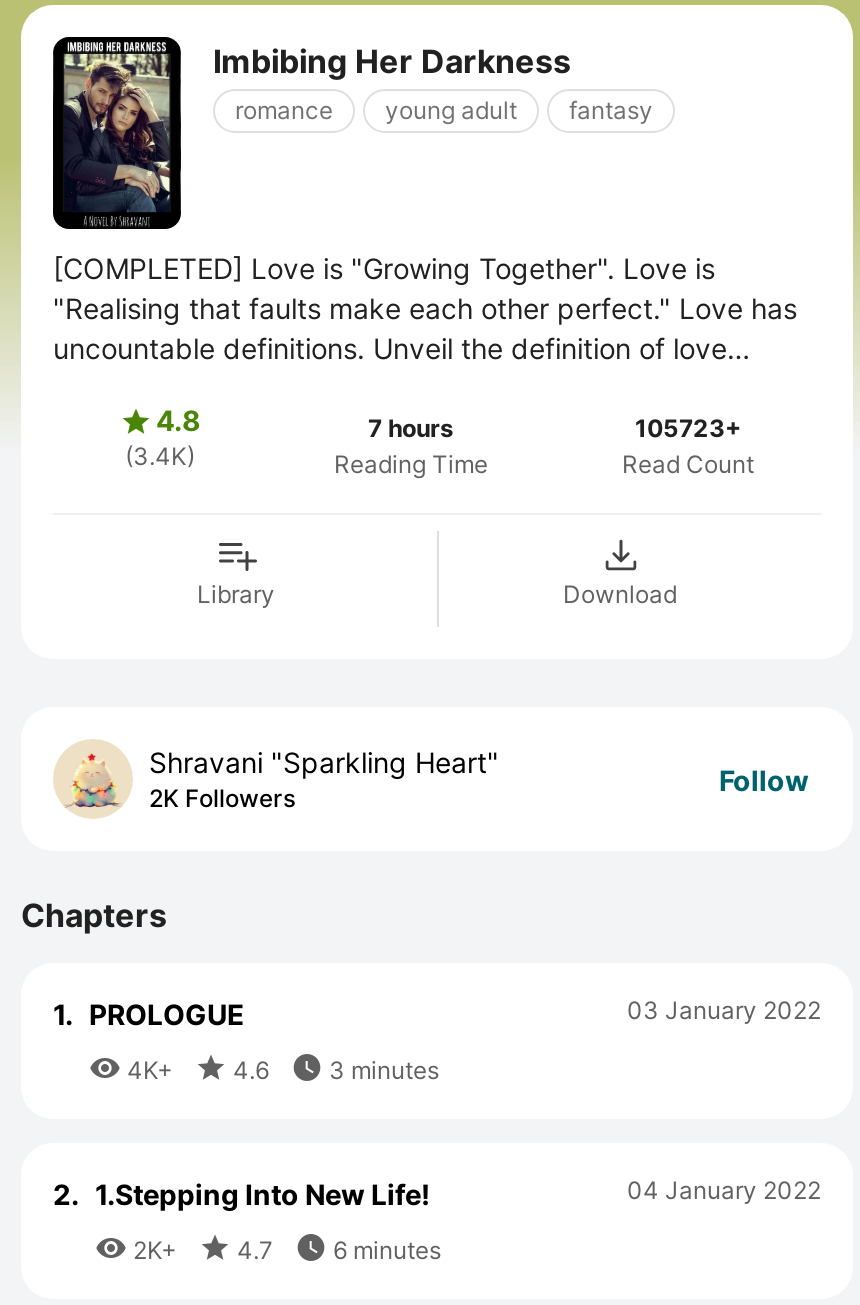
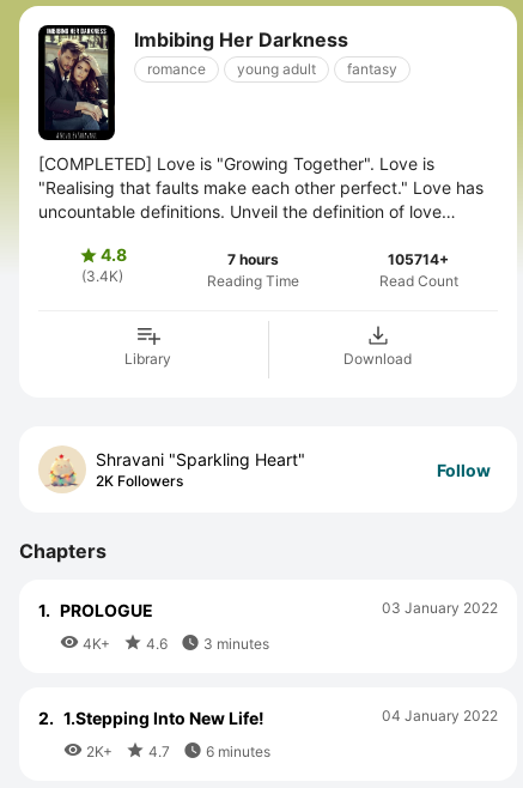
- 105723+
+ 105714+
